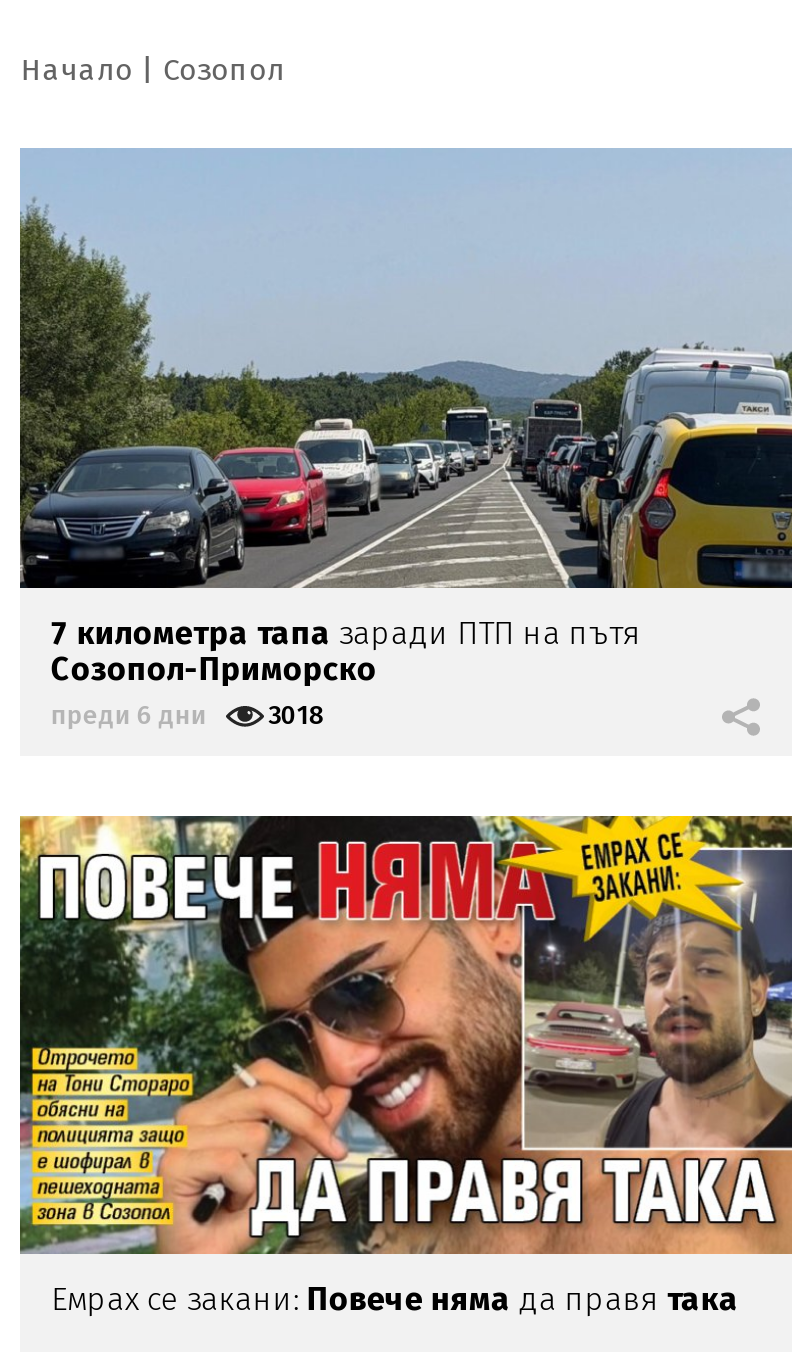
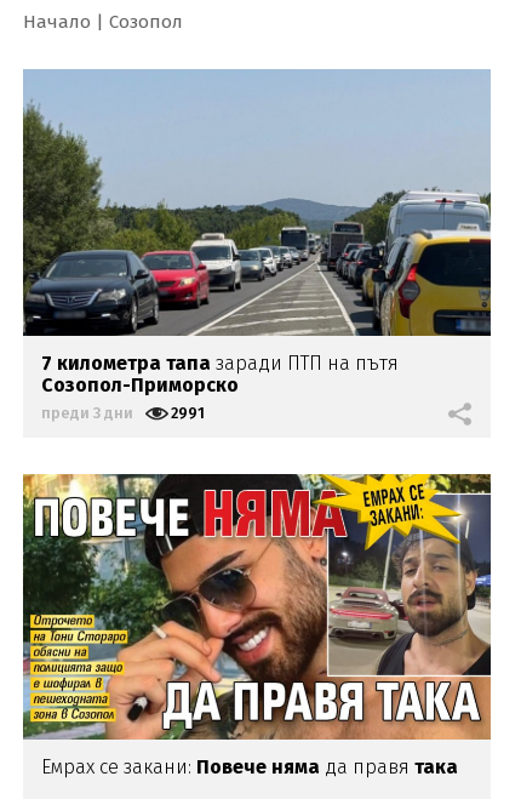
- преди 6 дни
+ преди 3 дни

- 3018
+ 2991
